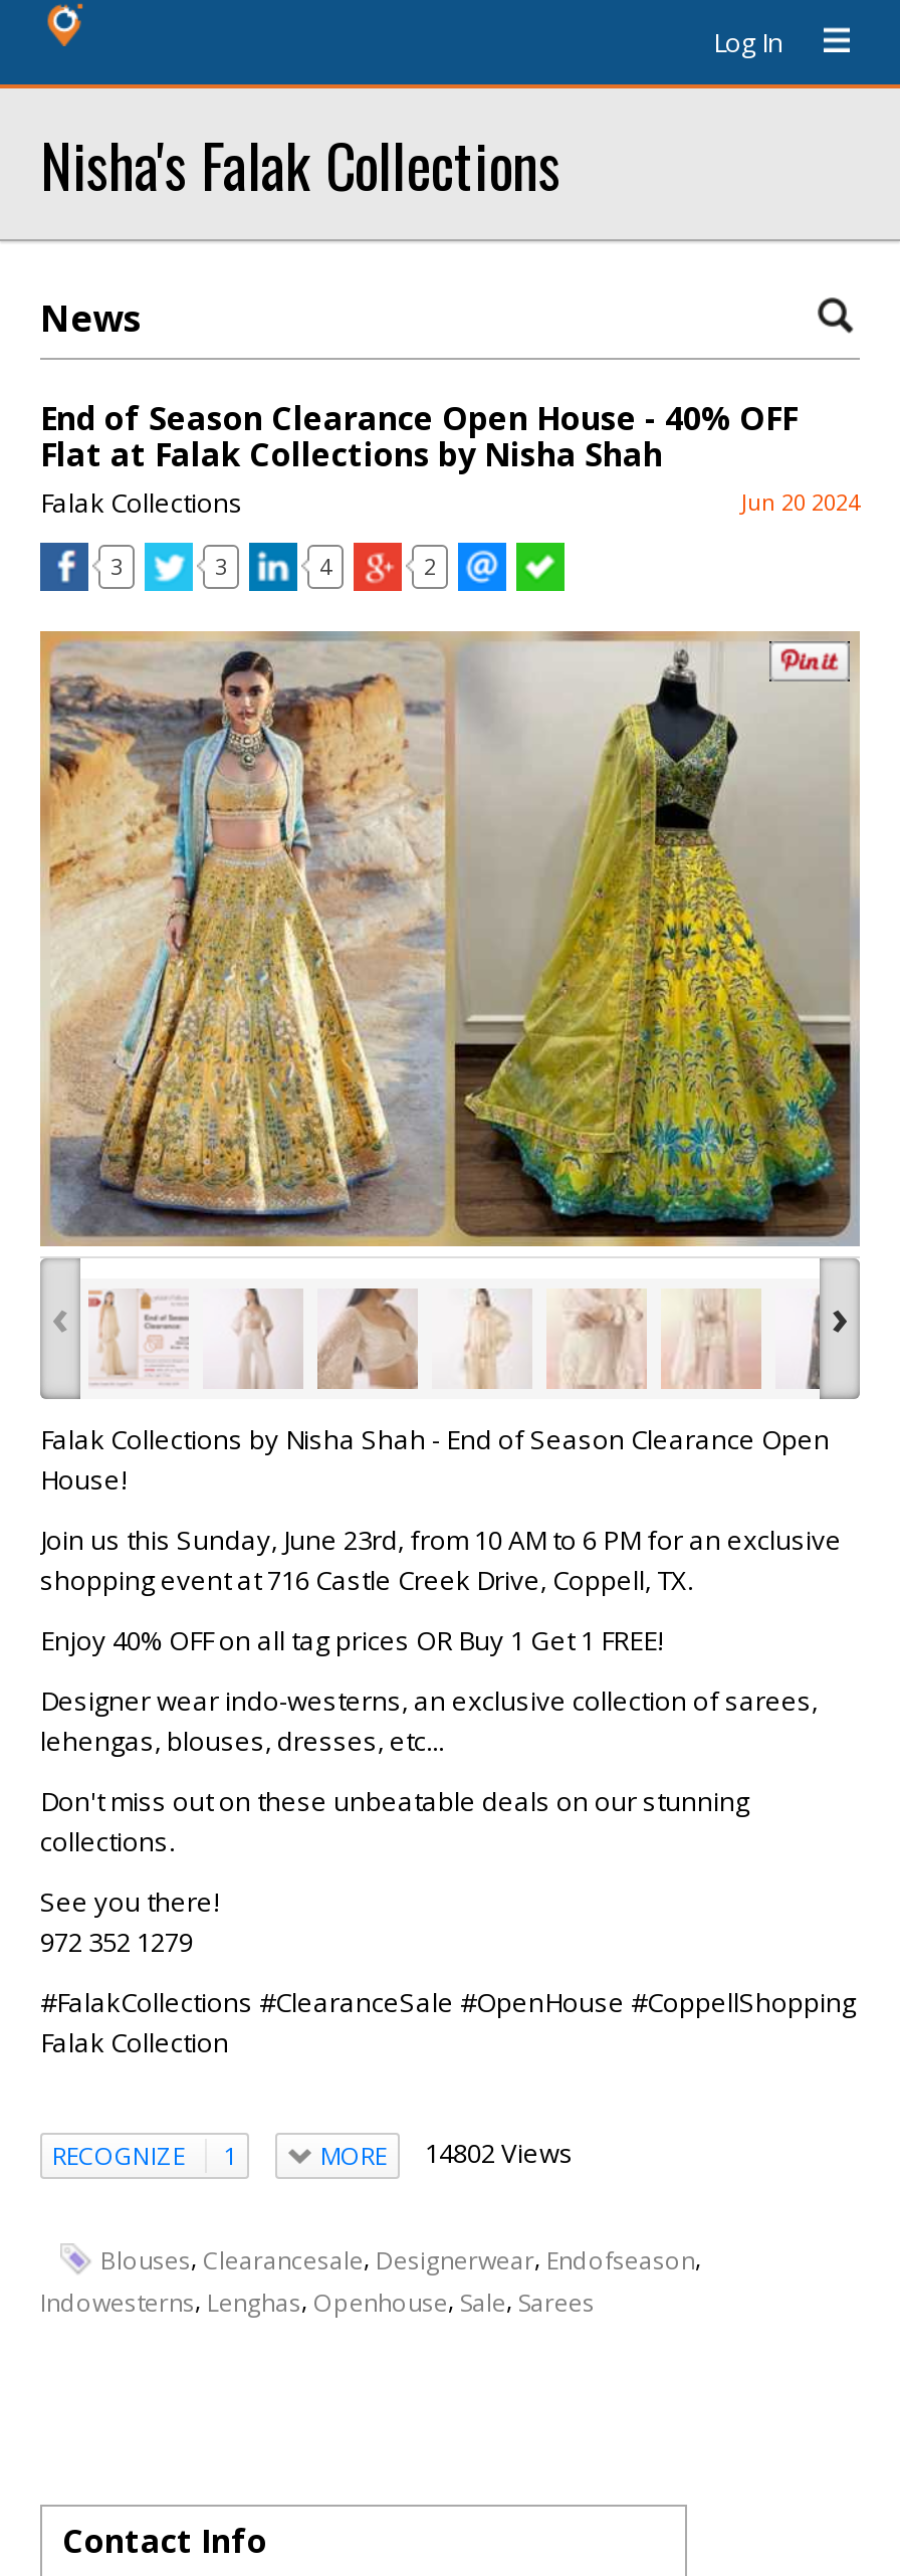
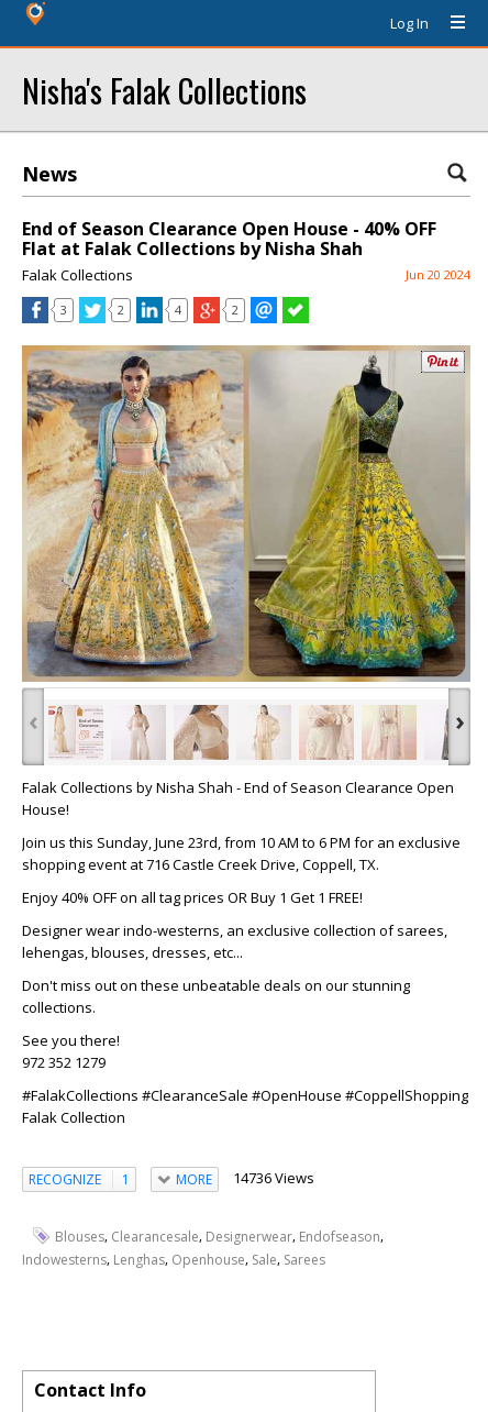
- 3
+ 2

- MORE 14802 Views
+ MORE 14736 Views
